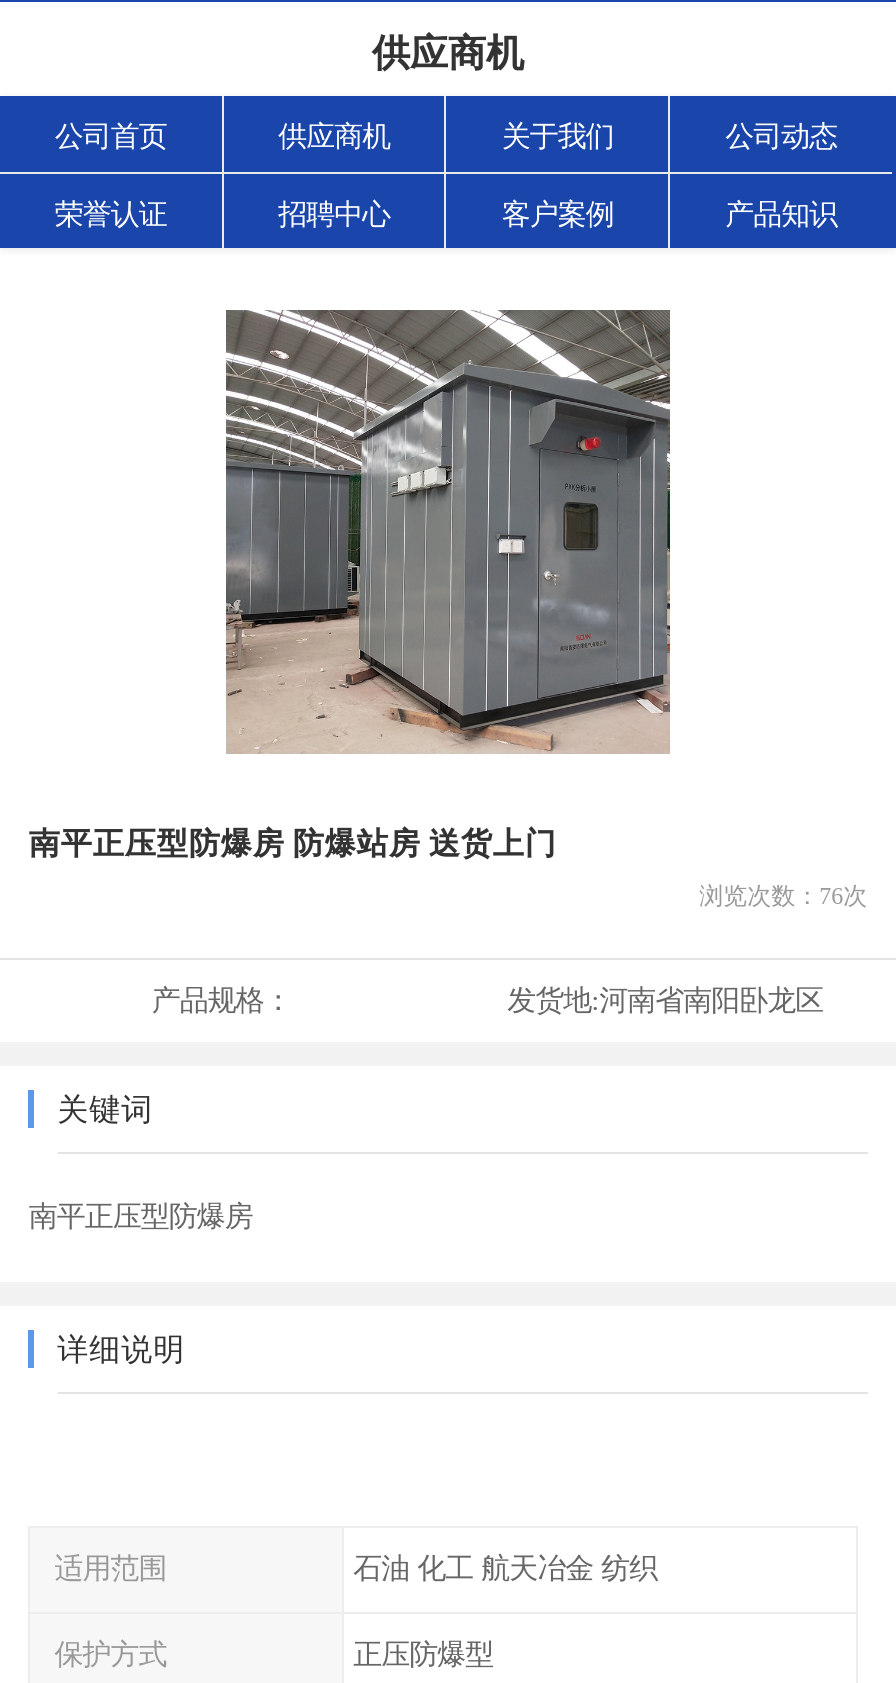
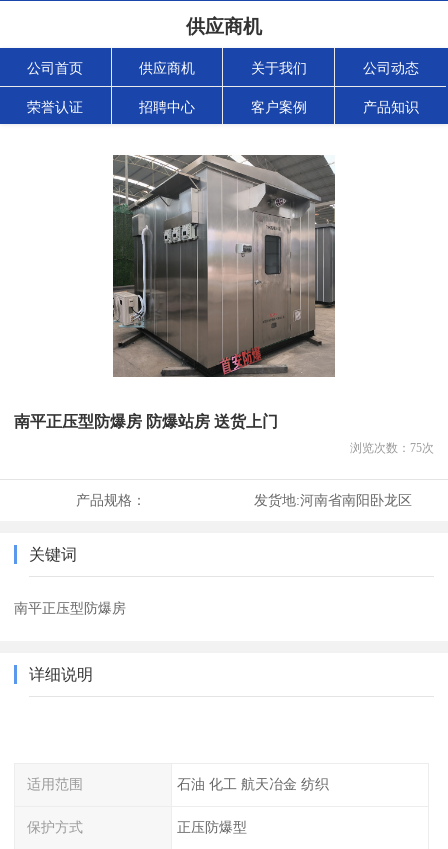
- [image]
+ [image]

- 浏览次数：76次
+ 浏览次数：75次
